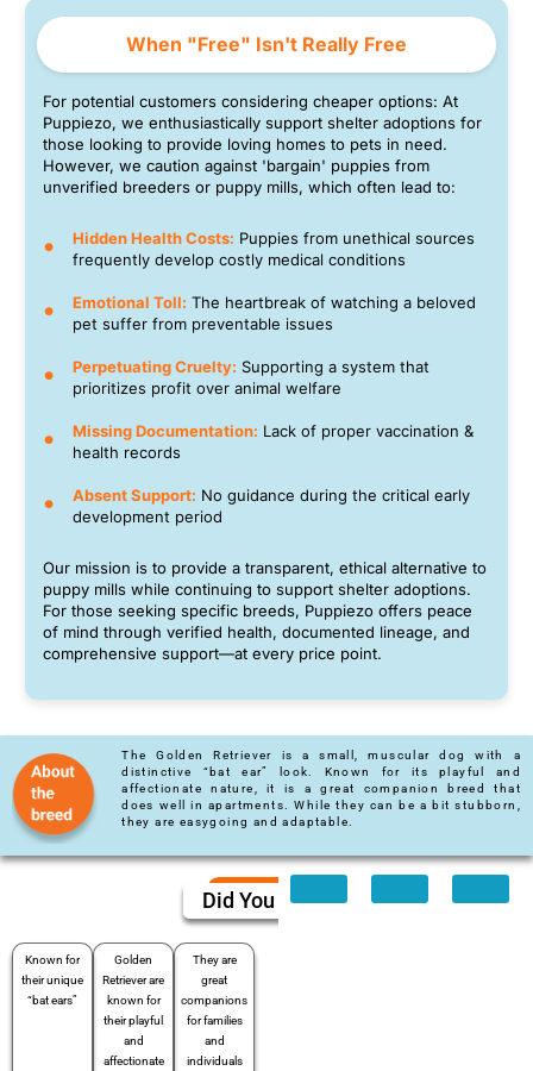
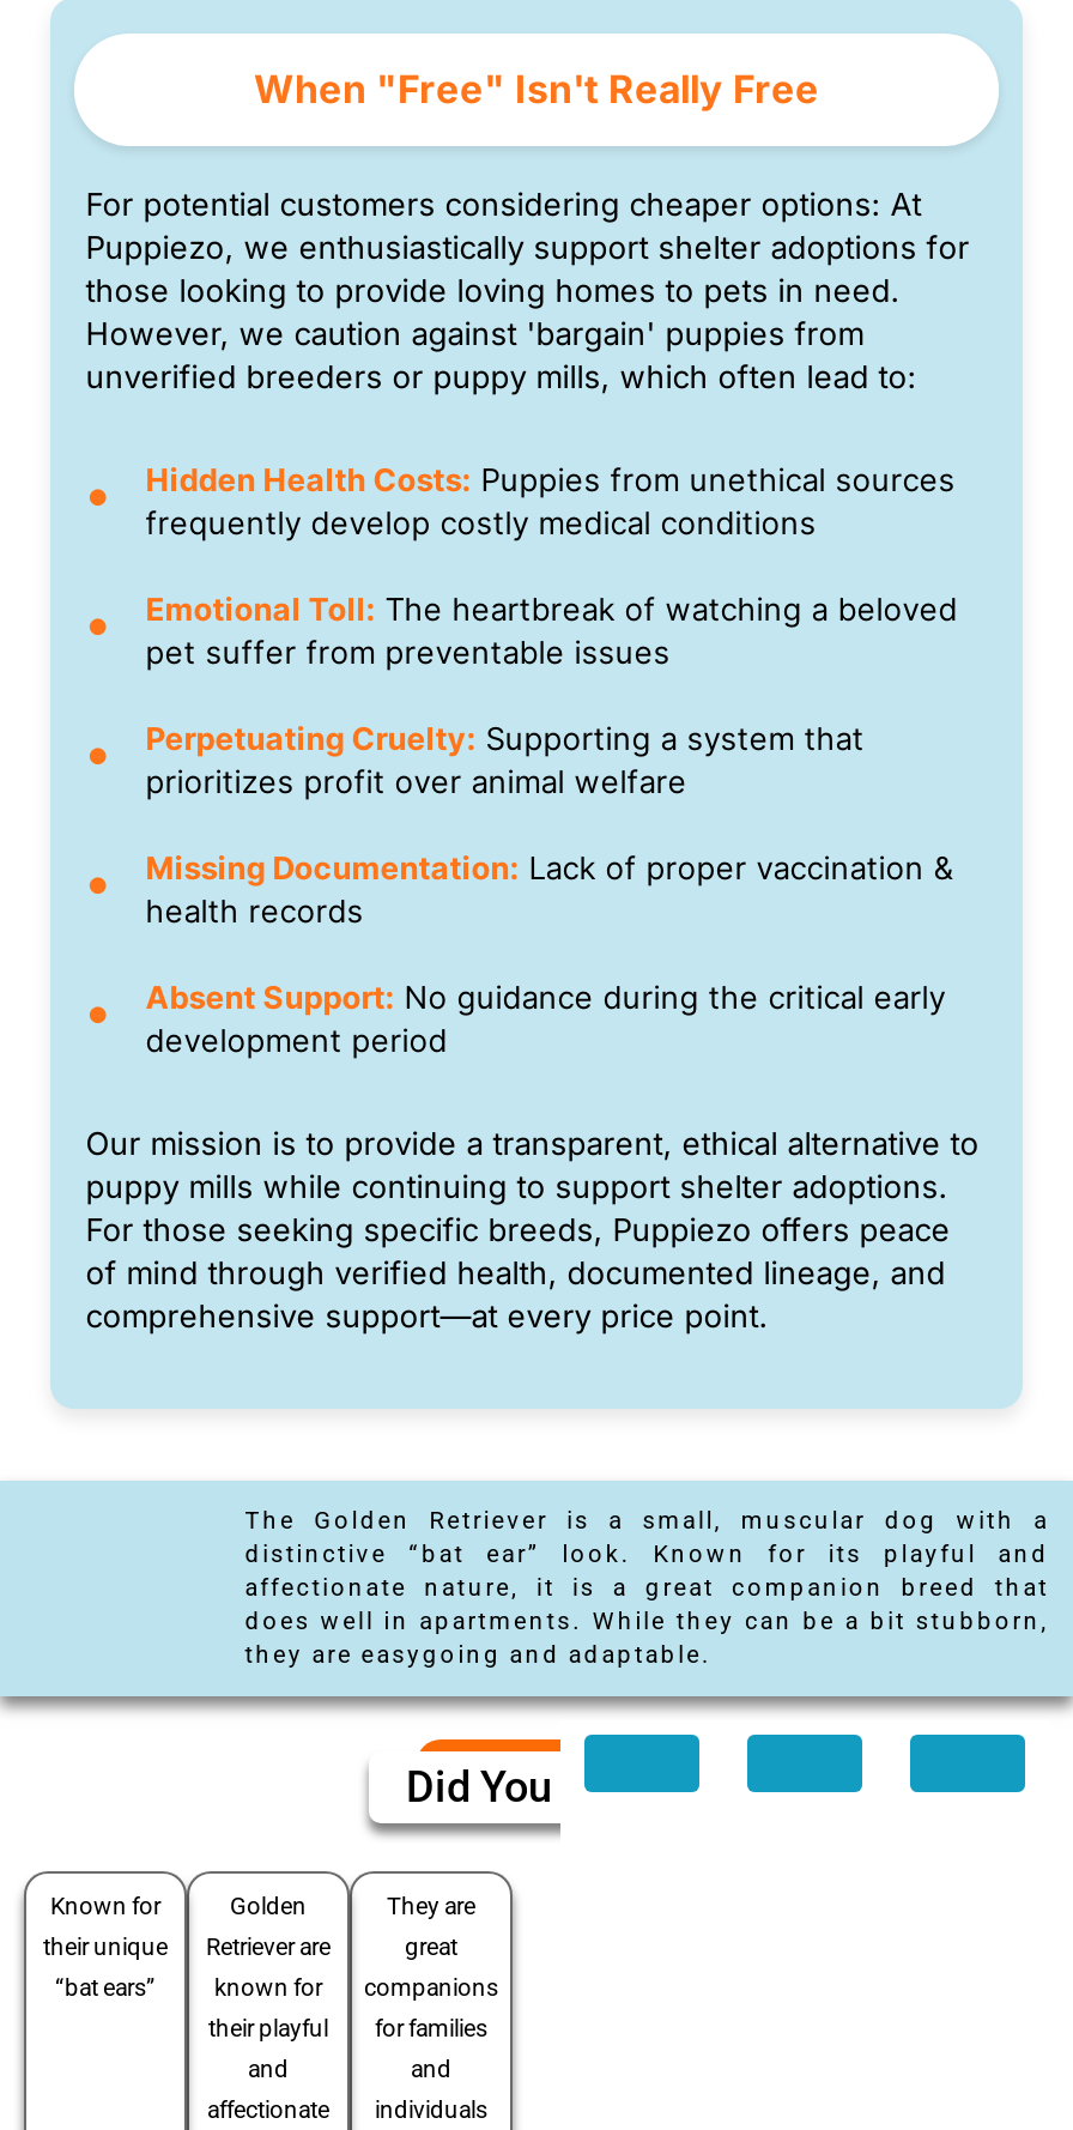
- [image]
